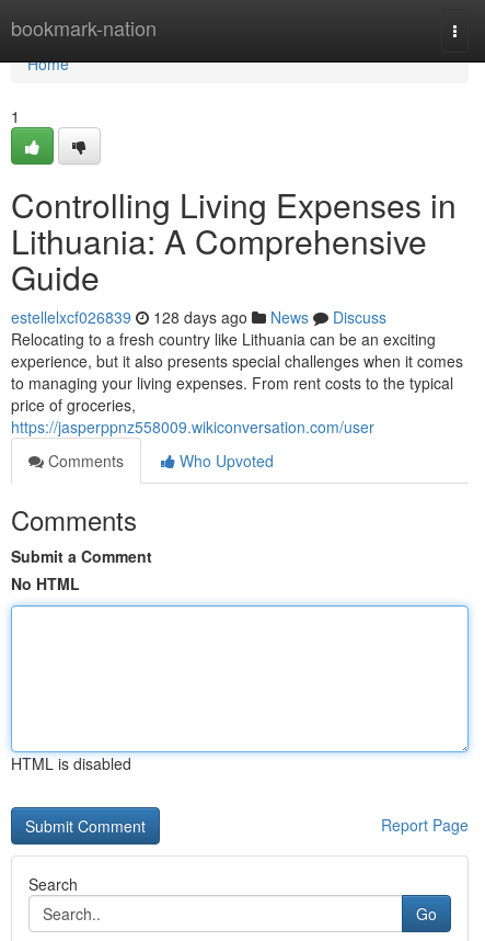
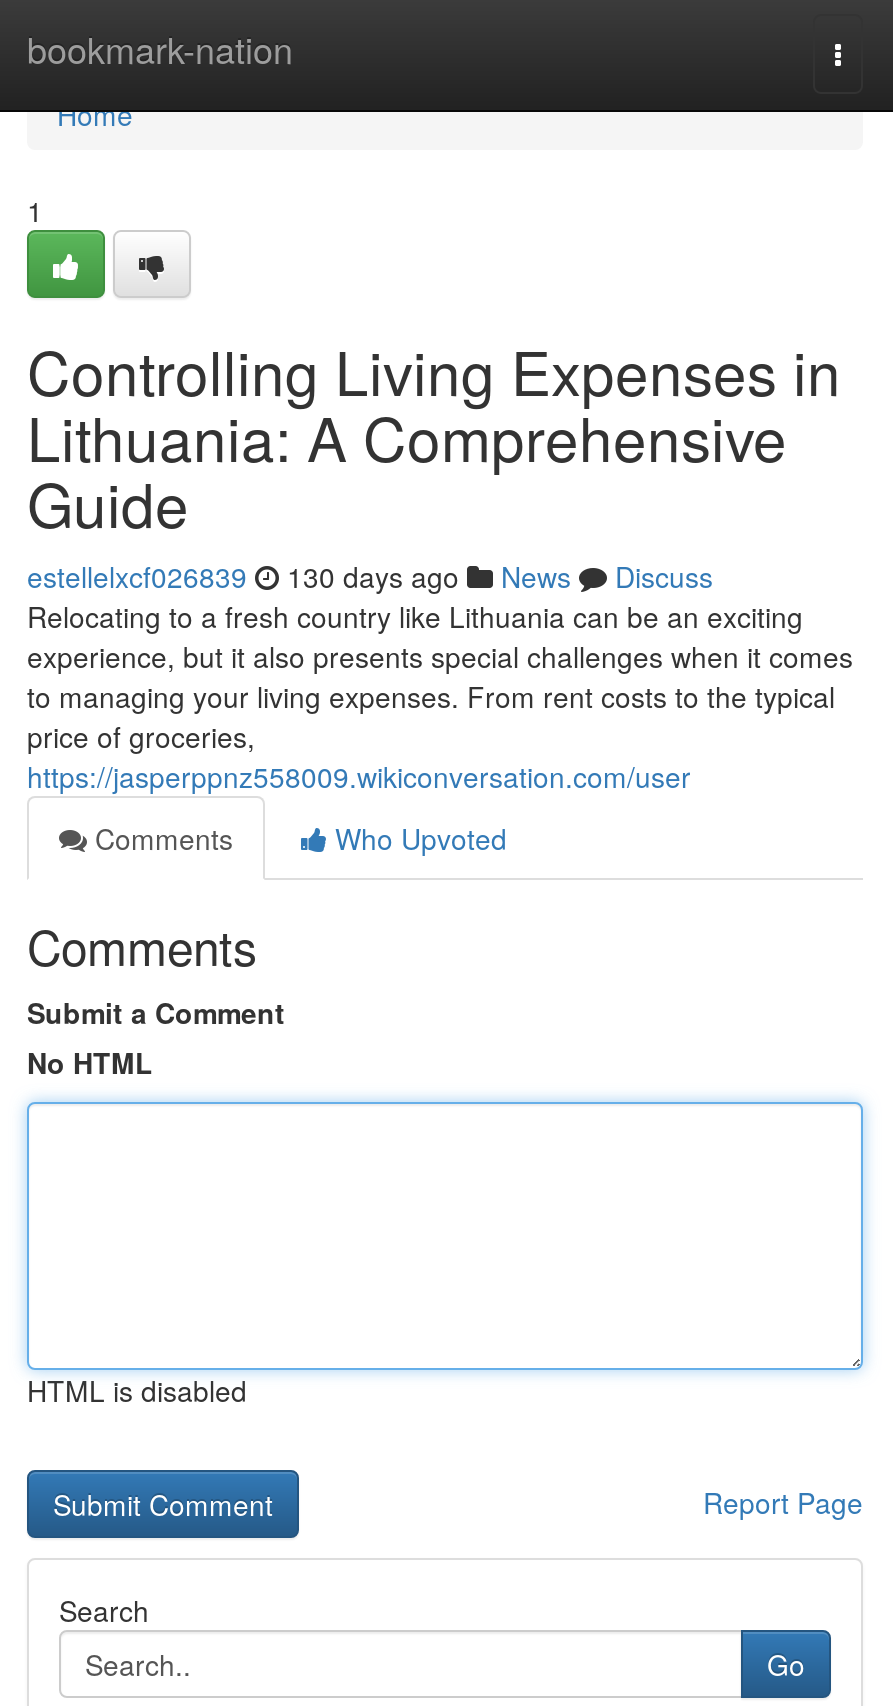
- estellelxcf026839 128 days ago News Discuss
+ estellelxcf026839 130 days ago News Discuss
